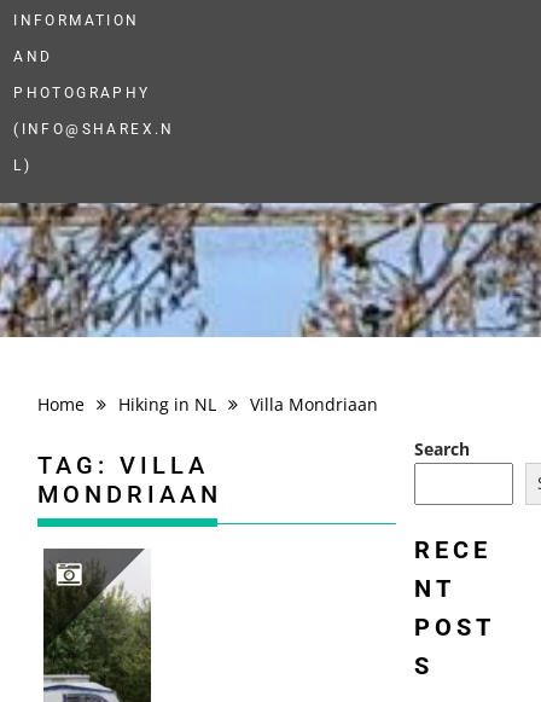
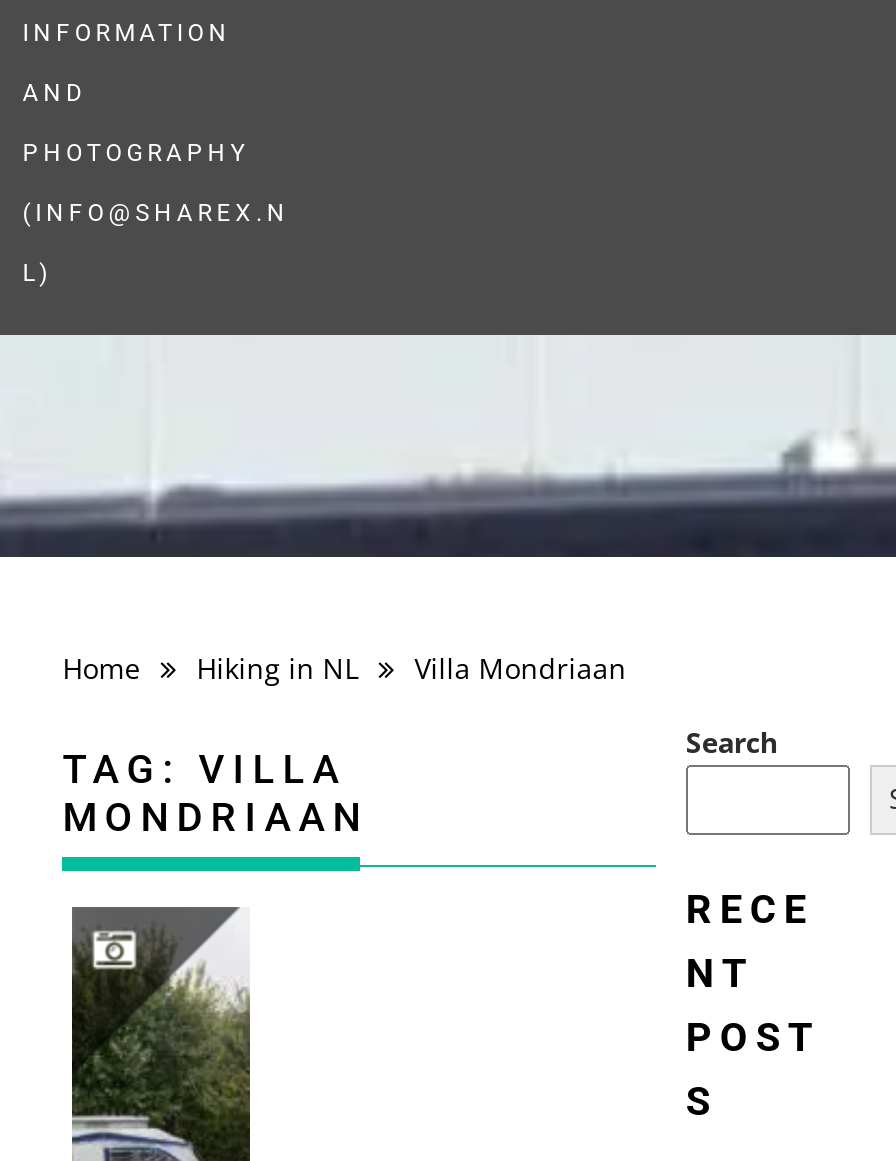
- [image]
+ [image]
